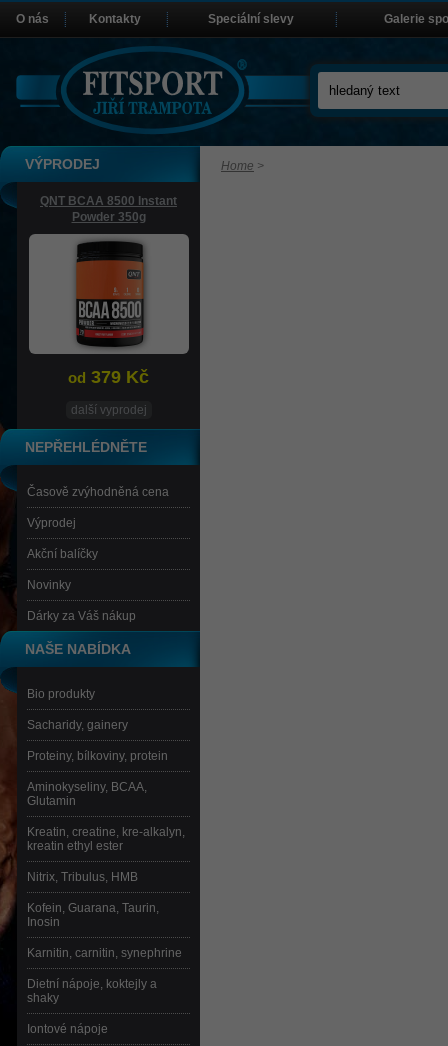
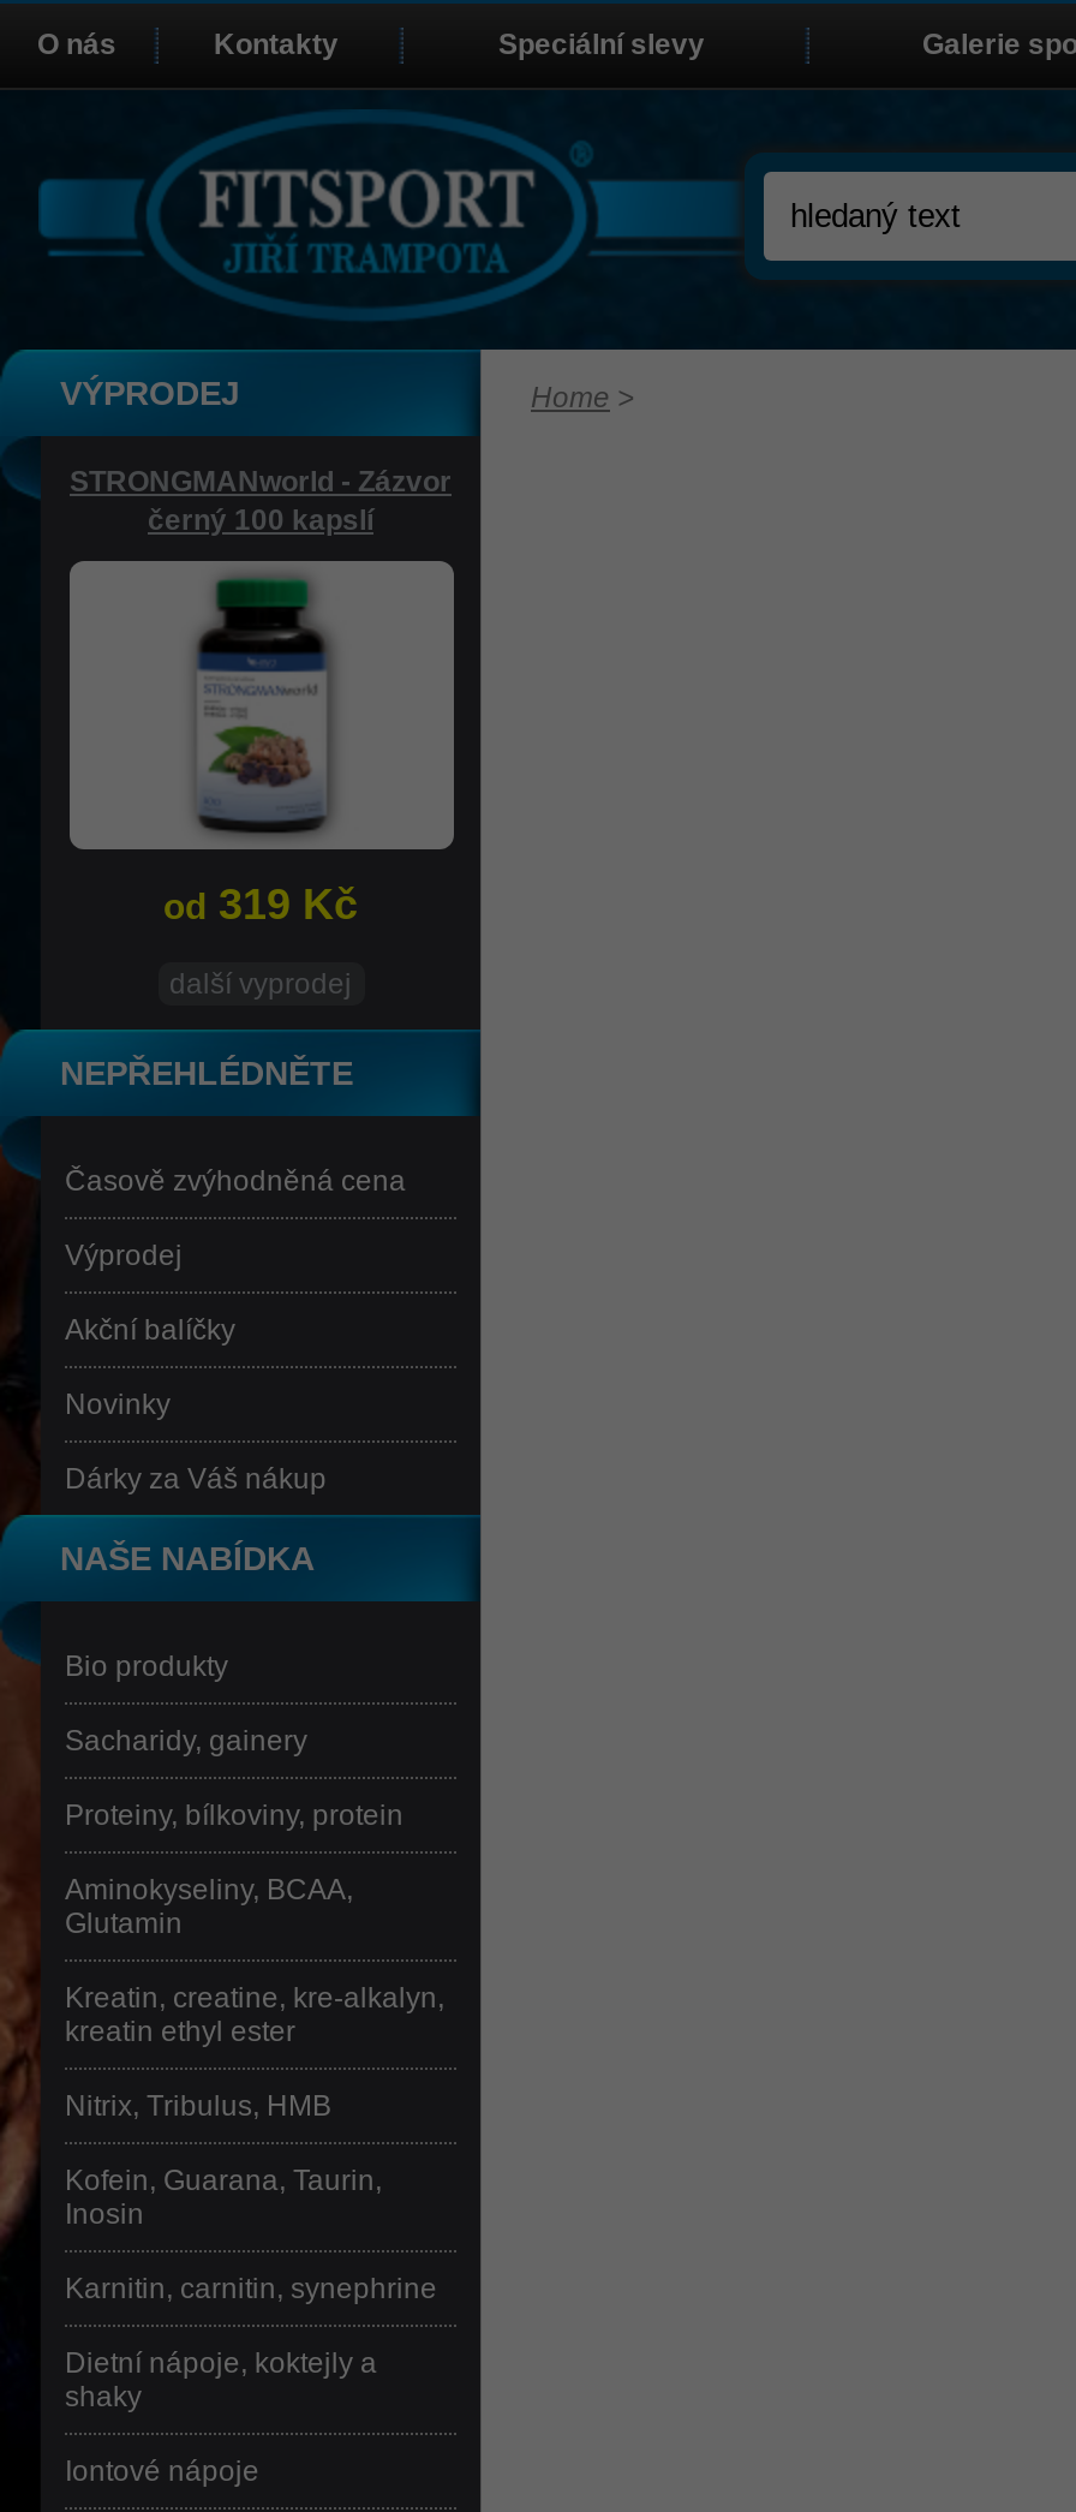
- QNT BCAA 8500 Instant
- Powder 350g
+ STRONGMANworld - Zázvor
+ černý 100 kapslí

- [image]
- od 379 Kč
+ [image]
+ od 319 Kč
